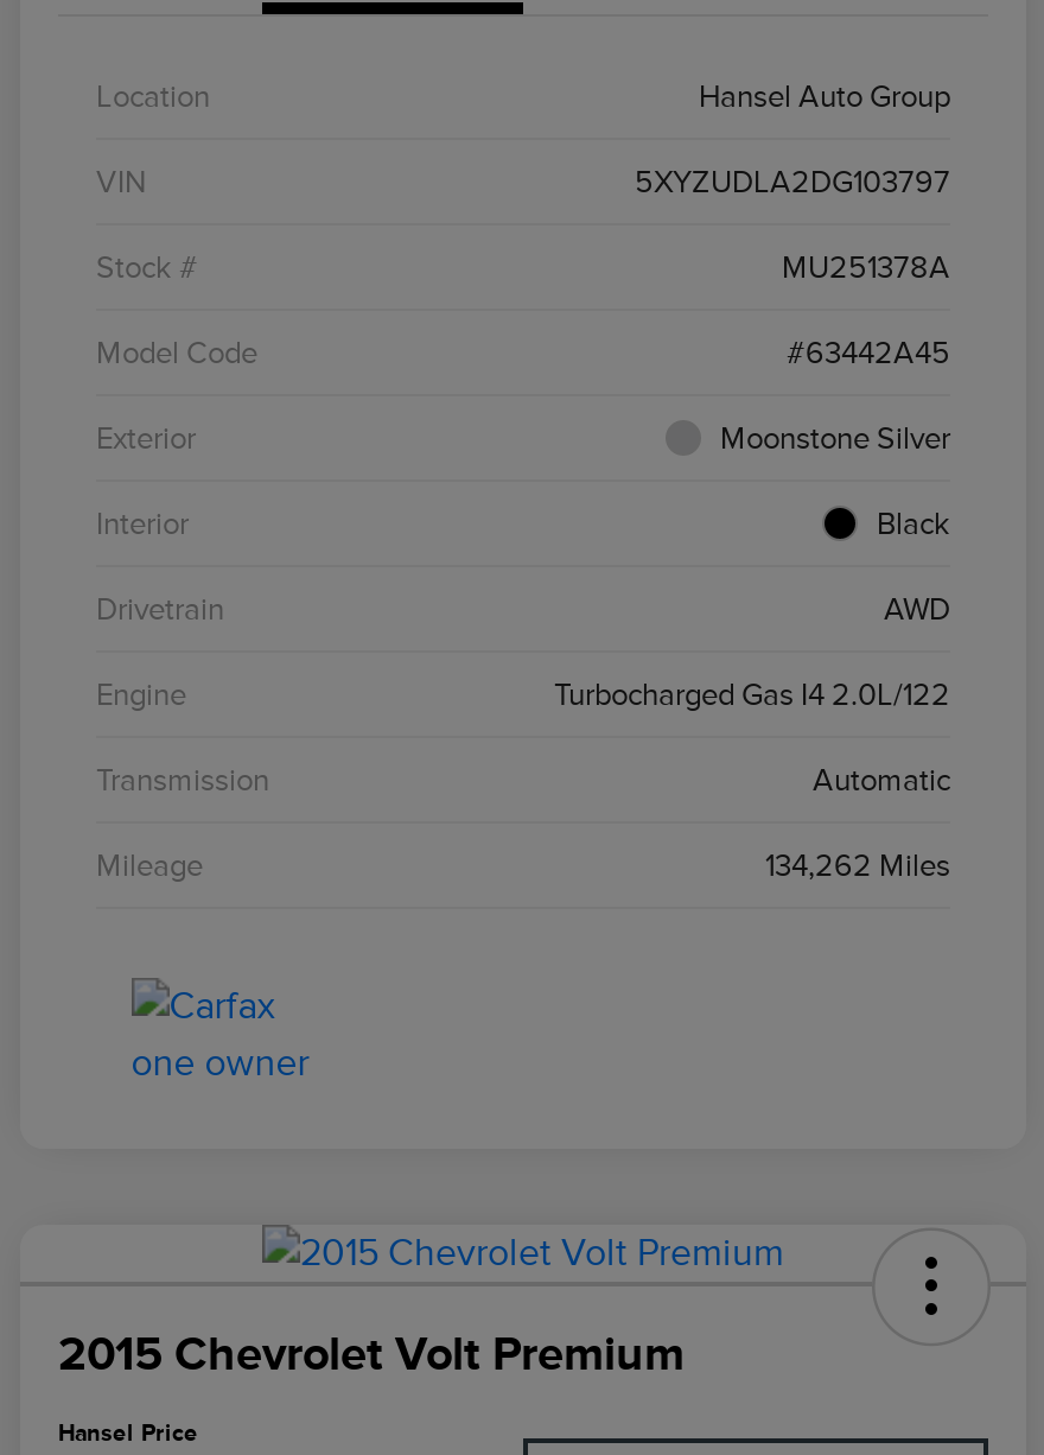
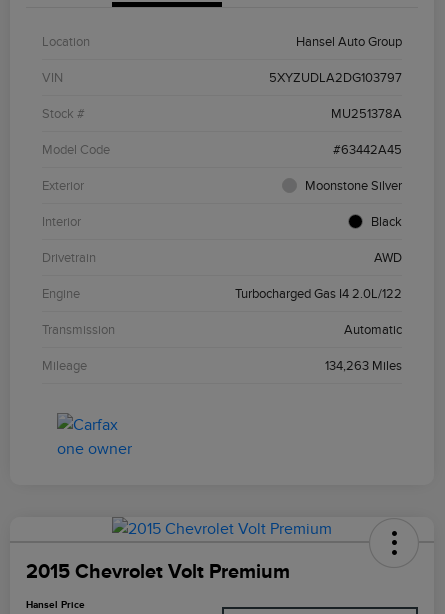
- 134,262 Miles
+ 134,263 Miles
